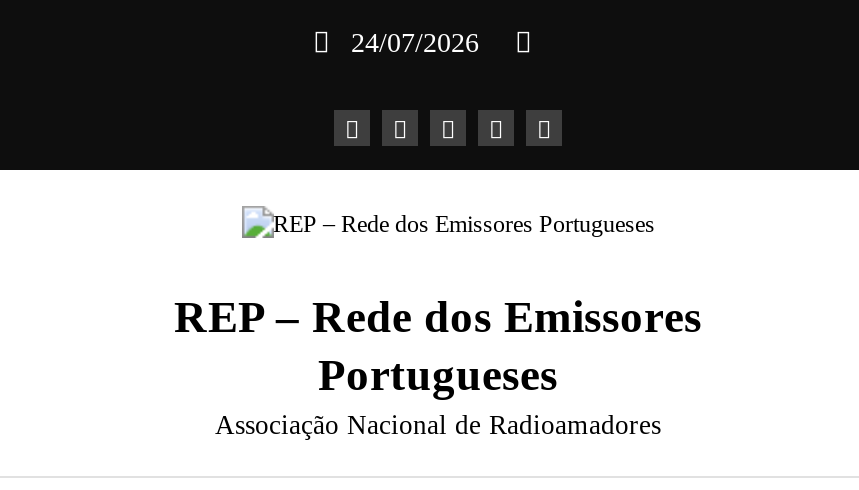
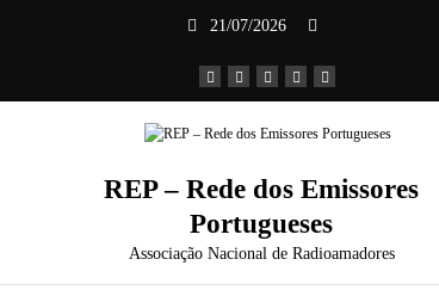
- 24/07/2026
+ 21/07/2026
